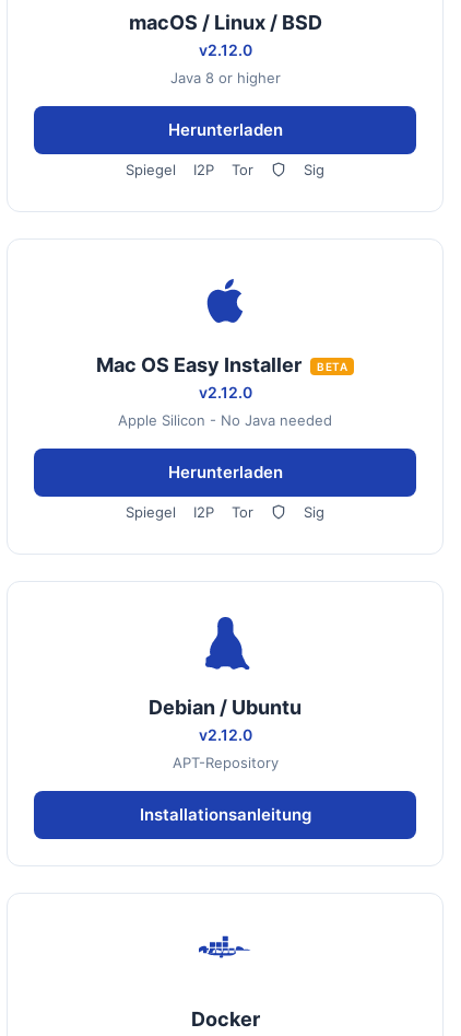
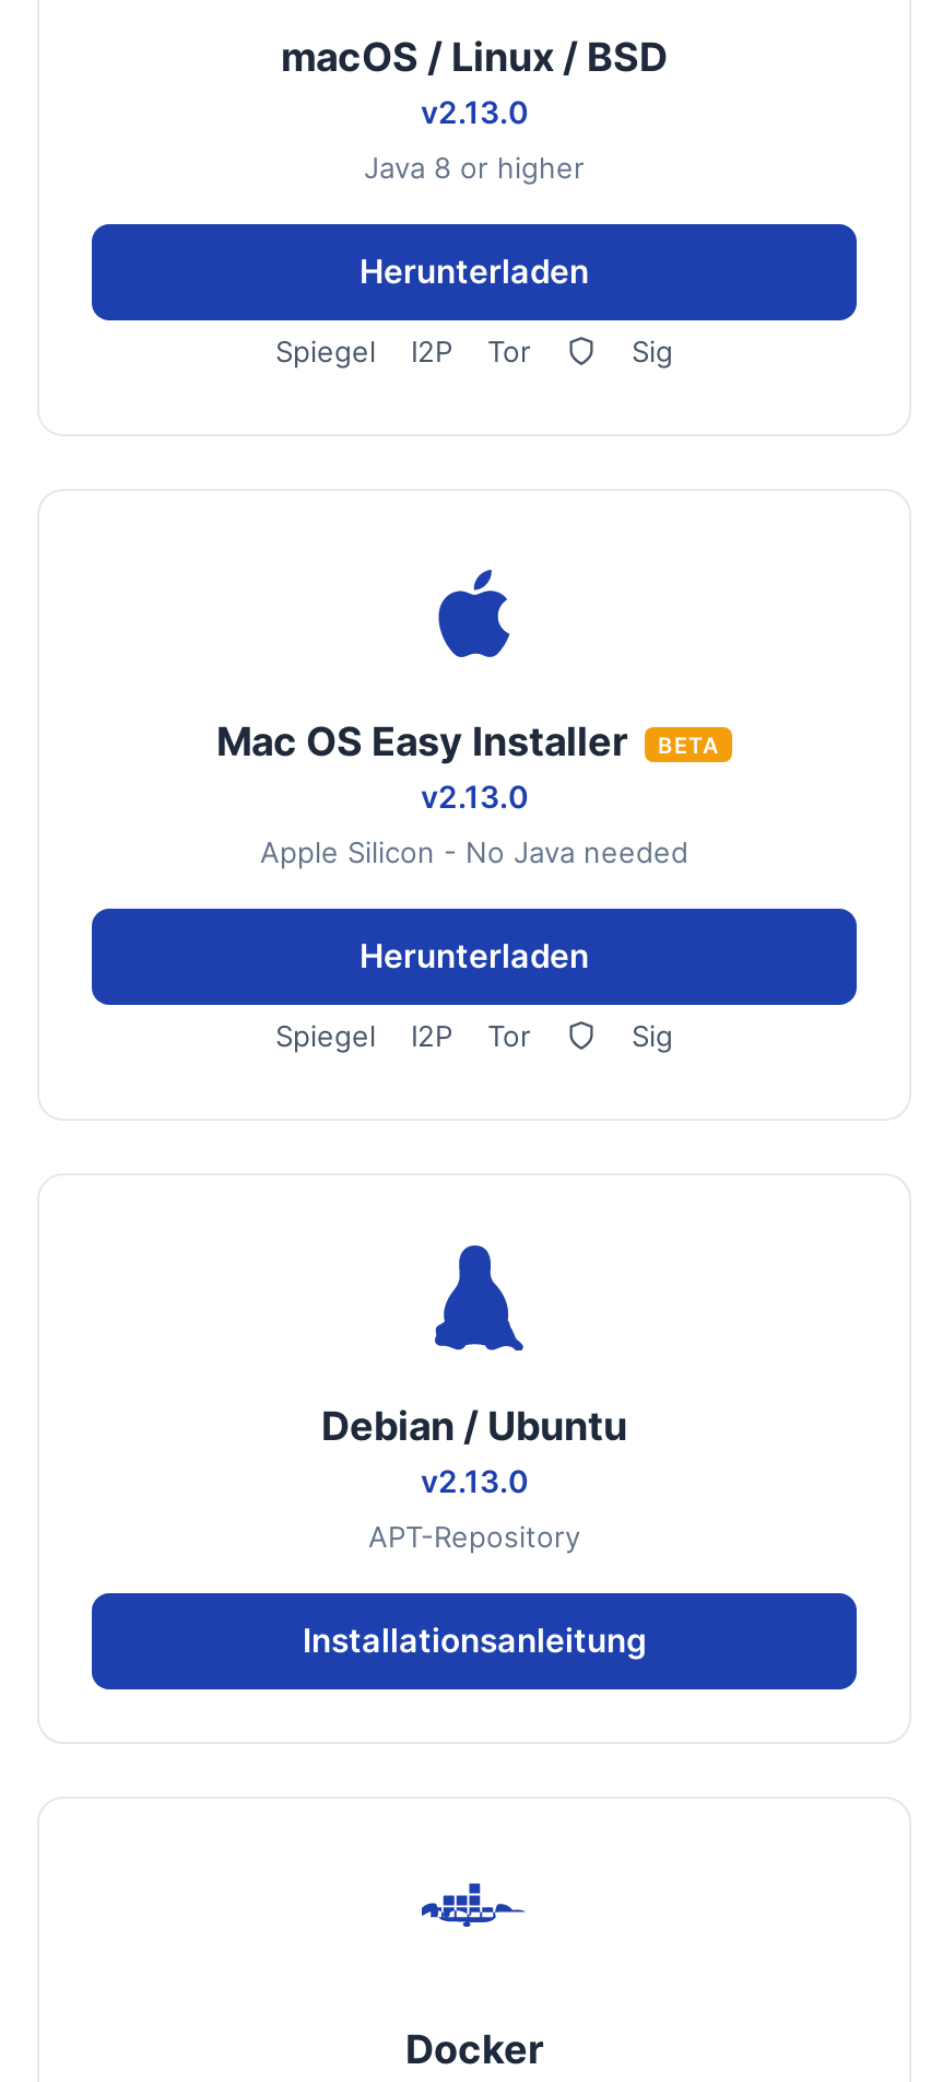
- v2.12.0
+ v2.13.0

- v2.12.0
+ v2.13.0

- v2.12.0
+ v2.13.0
